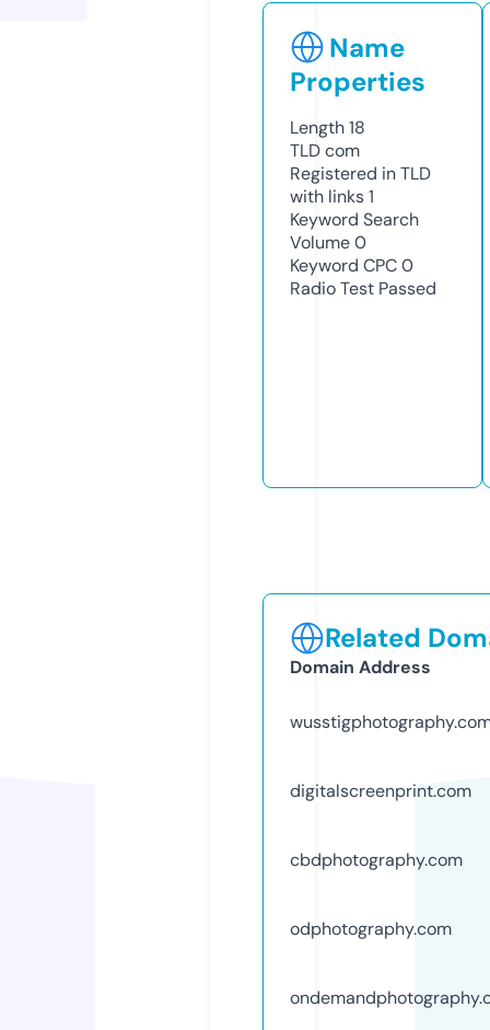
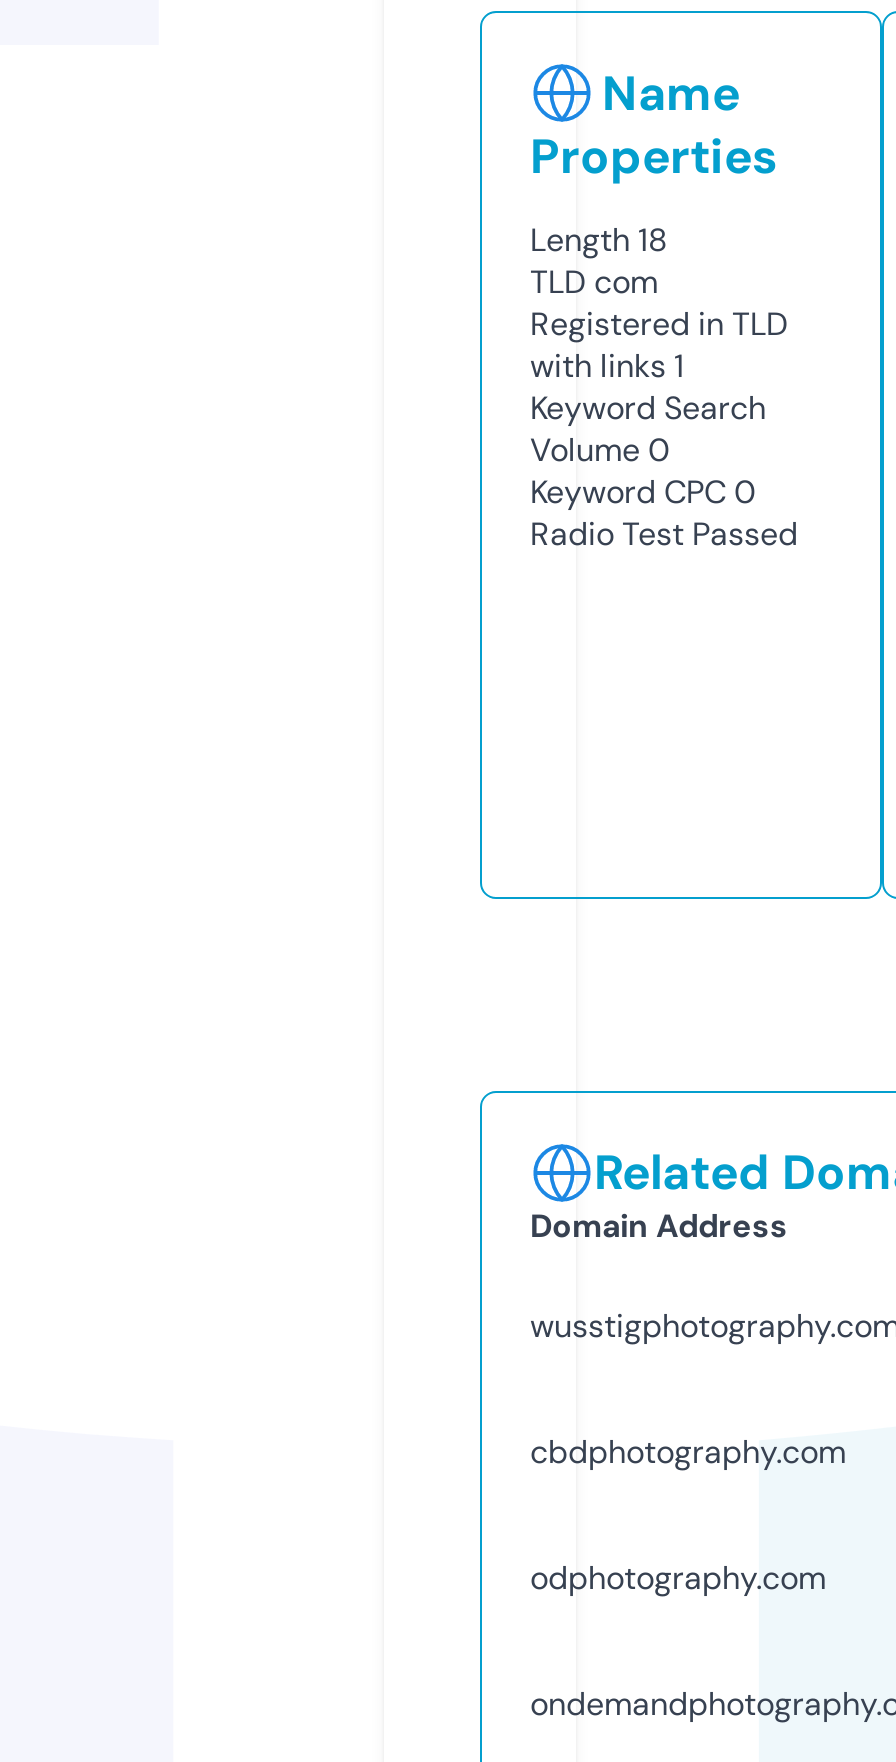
- digitalscreenprint.com
